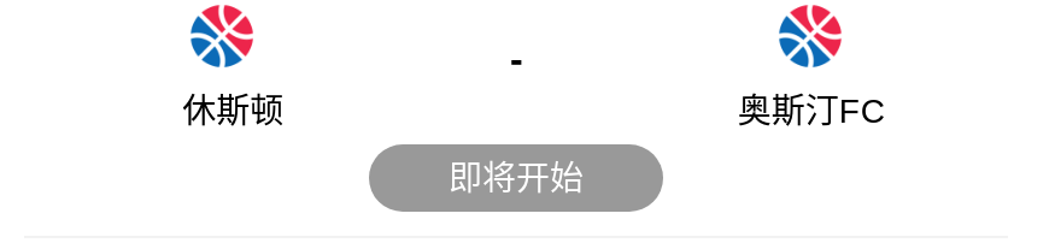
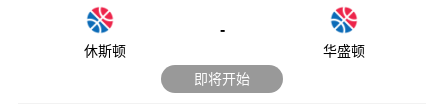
- 奥斯汀FC
+ 华盛顿
